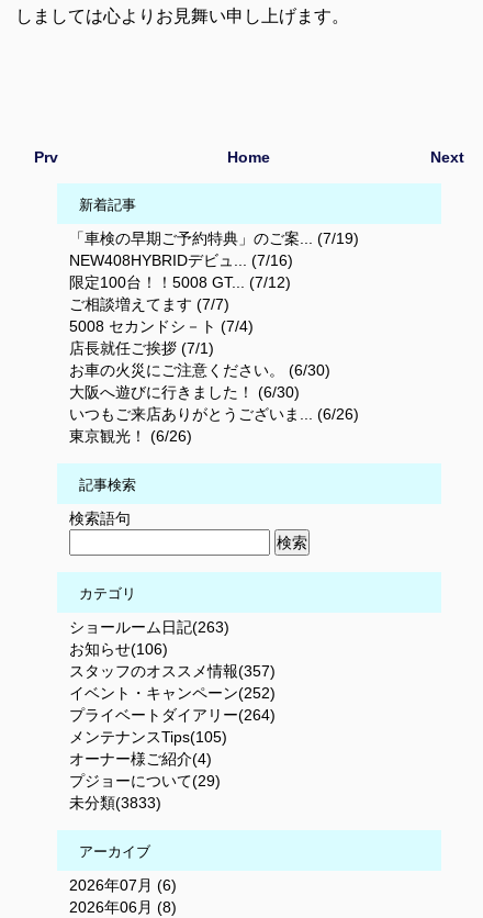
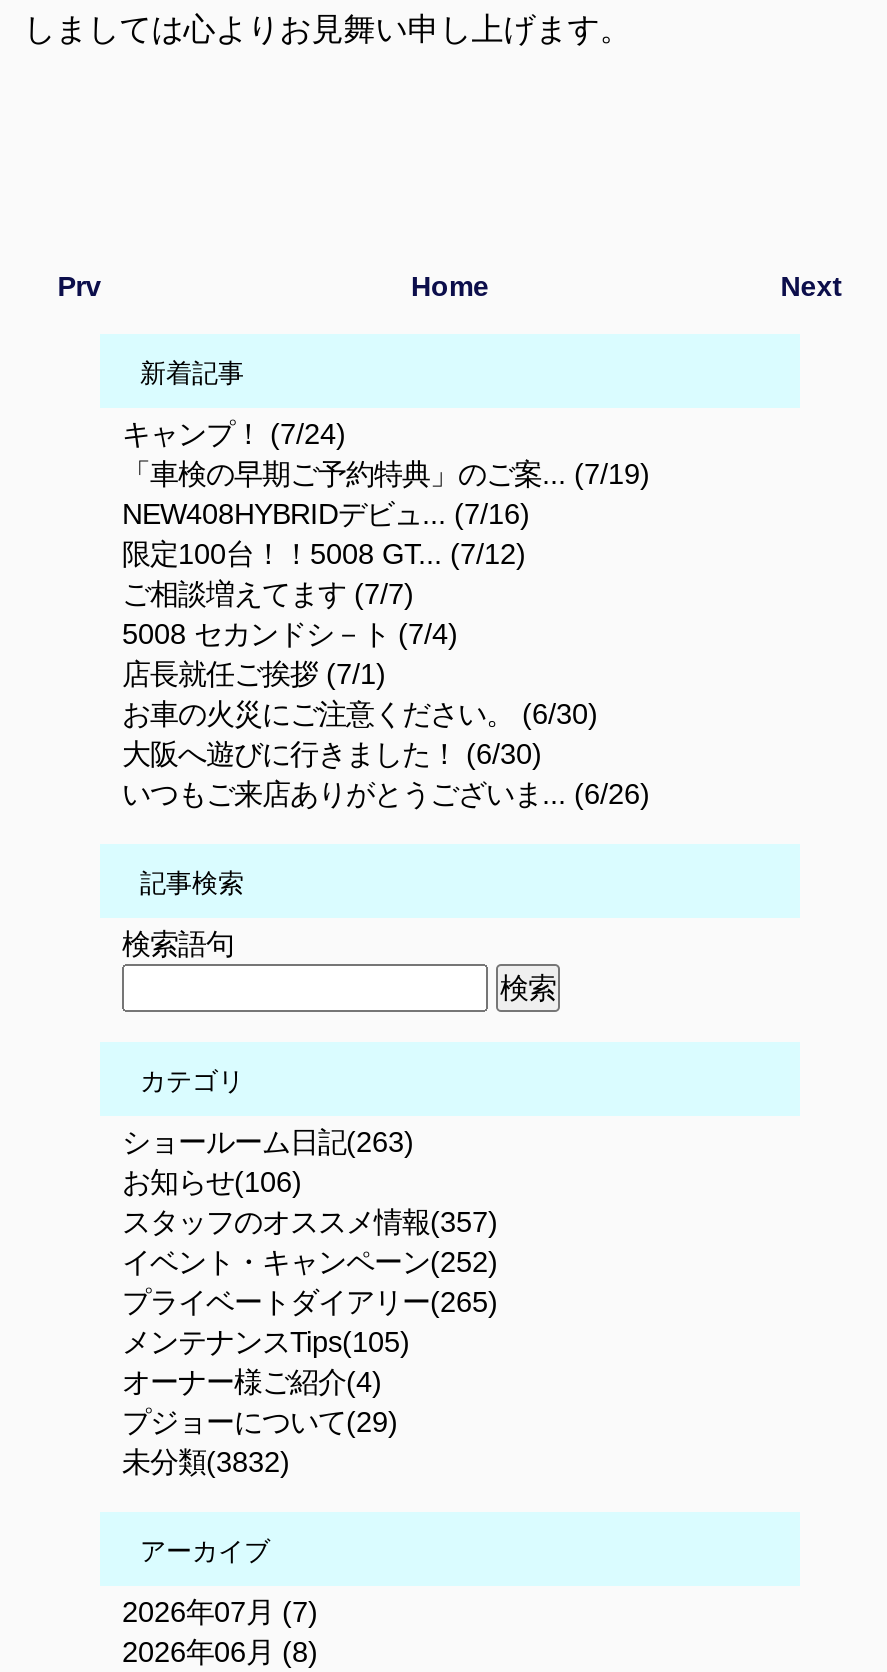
+ キャンプ！ (7/24)

moved down: 「車検の早期ご予約特典」のご案... (7/19) | NEW408HYBRIDデビュ... (7/16) | 限定100台！！5008 GT... (7/12) | ご相談増えてます (7/7) | 5008 セカンドシ－ト (7/4) | 店長就任ご挨拶 (7/1) | お車の火災にご注意ください。 (6/30) | いつもご来店ありがとうございま... (6/26)

- 東京観光！ (6/26)

- プライベートダイアリー(264)
+ プライベートダイアリー(265)

- 未分類(3833)
+ 未分類(3832)

- 2026年07月 (6)
+ 2026年07月 (7)
